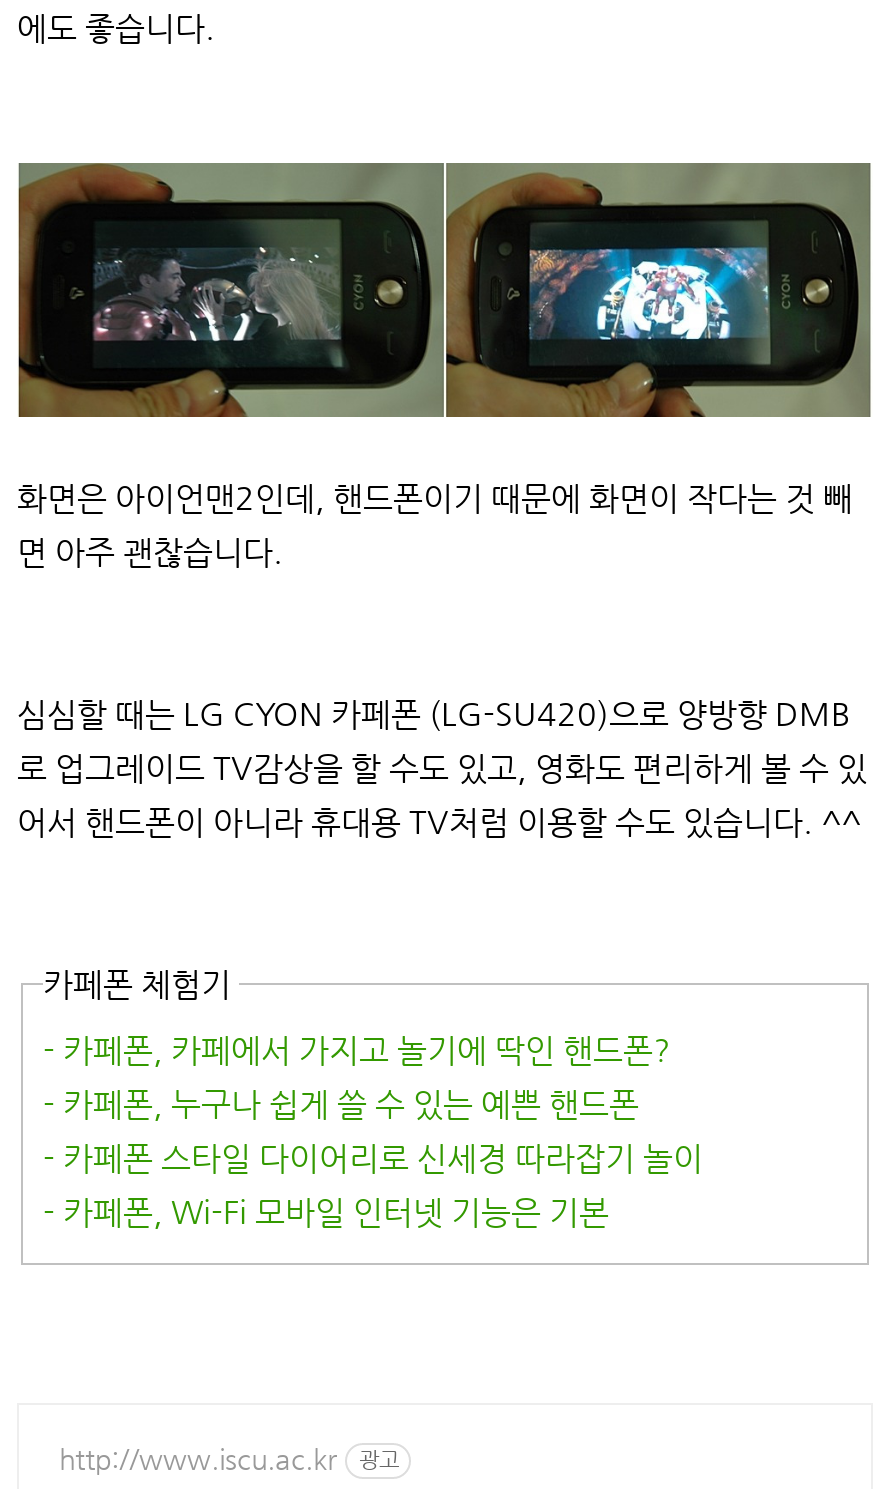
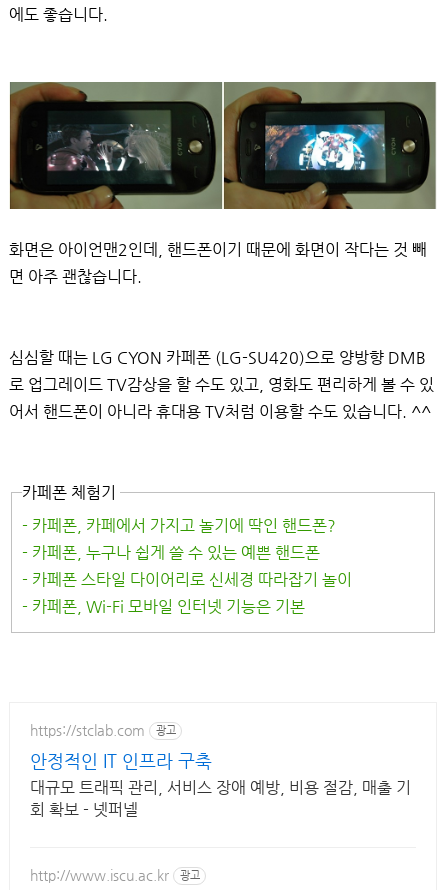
+ https://stclab.com
+ 광고
+ 안정적인 IT 인프라 구축
+ 대규모 트래픽 관리, 서비스 장애 예방, 비용 절감, 매출 기
+ 회 확보 - 넷퍼넬
